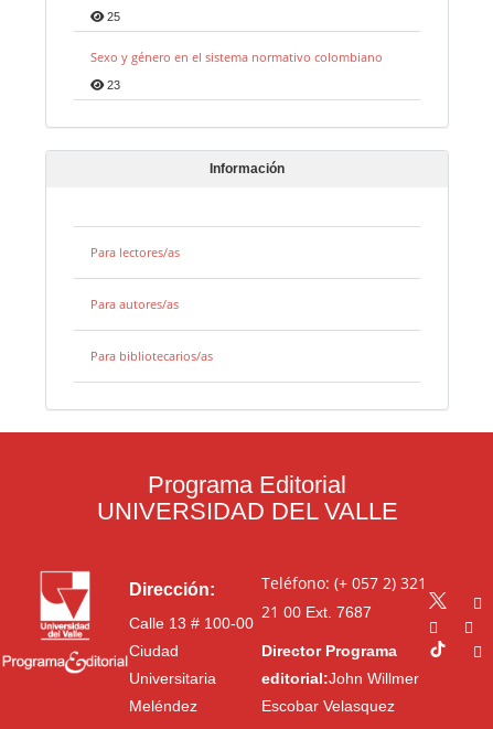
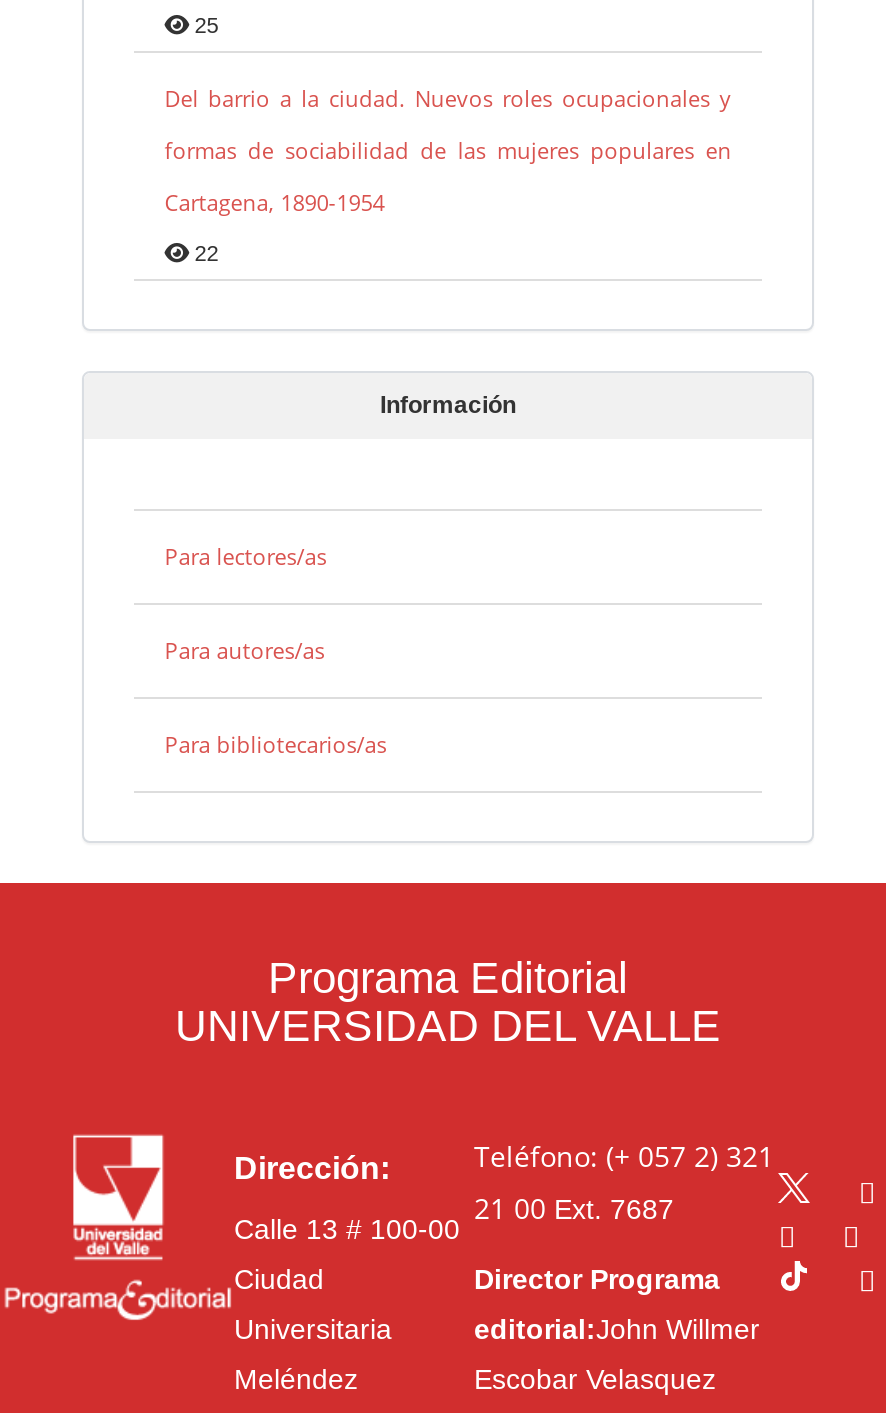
- Sexo y género en el sistema normativo colombiano
- 23
+ Del barrio a la ciudad. Nuevos roles ocupacionales y
+ formas de sociabilidad de las mujeres populares en
+ Cartagena, 1890-1954
+ 22
